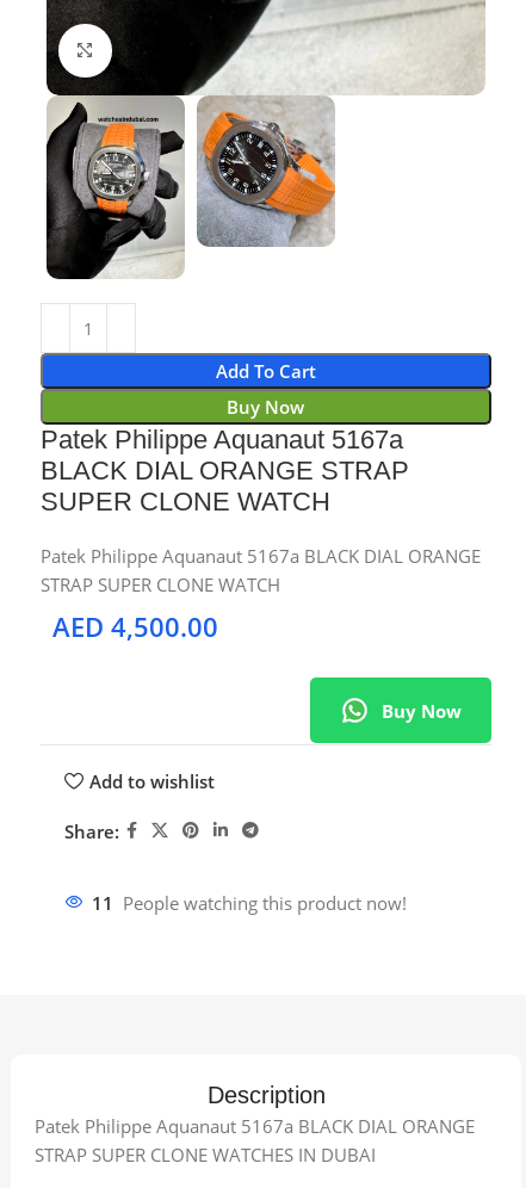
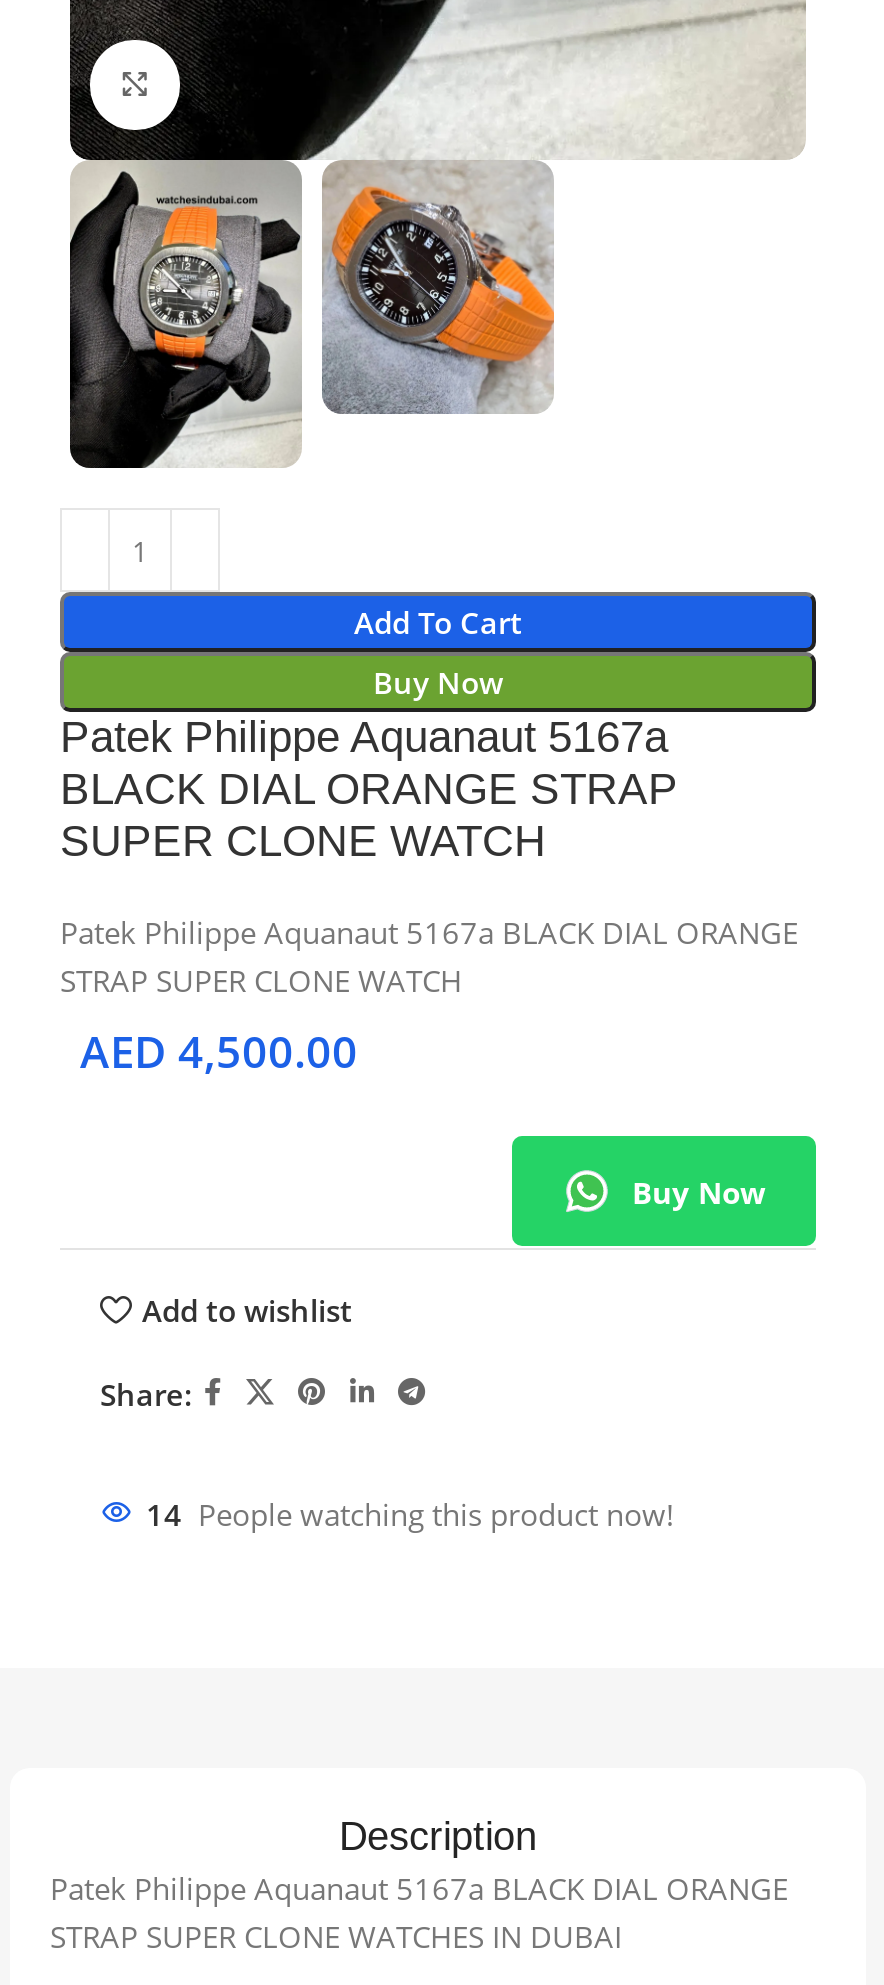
- 11 People watching this product now!
+ 14 People watching this product now!
